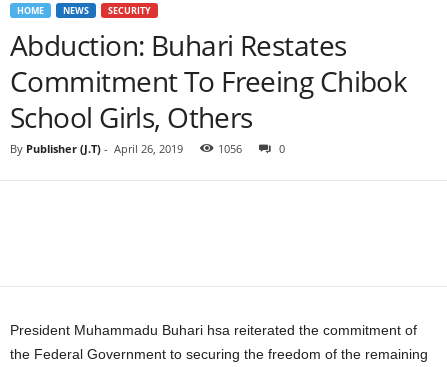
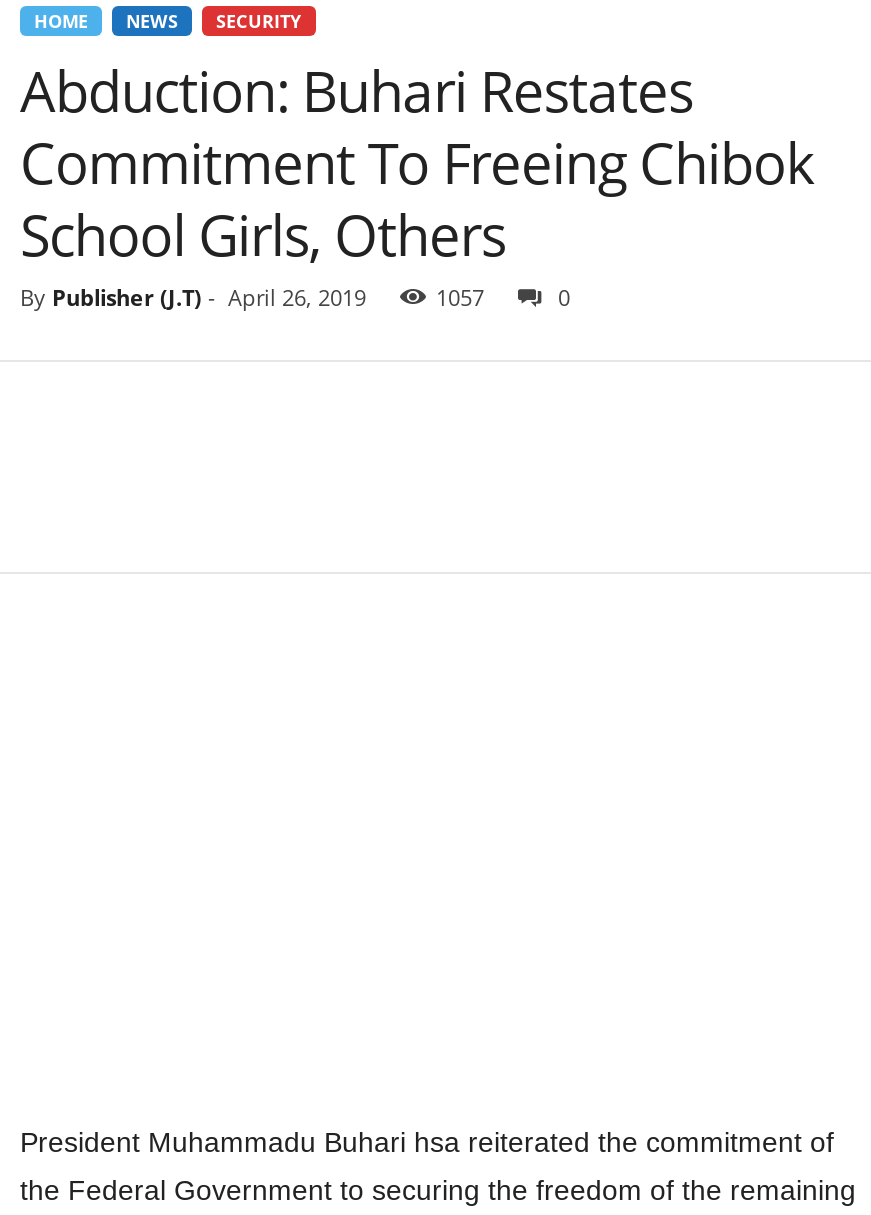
- 1056
+ 1057
